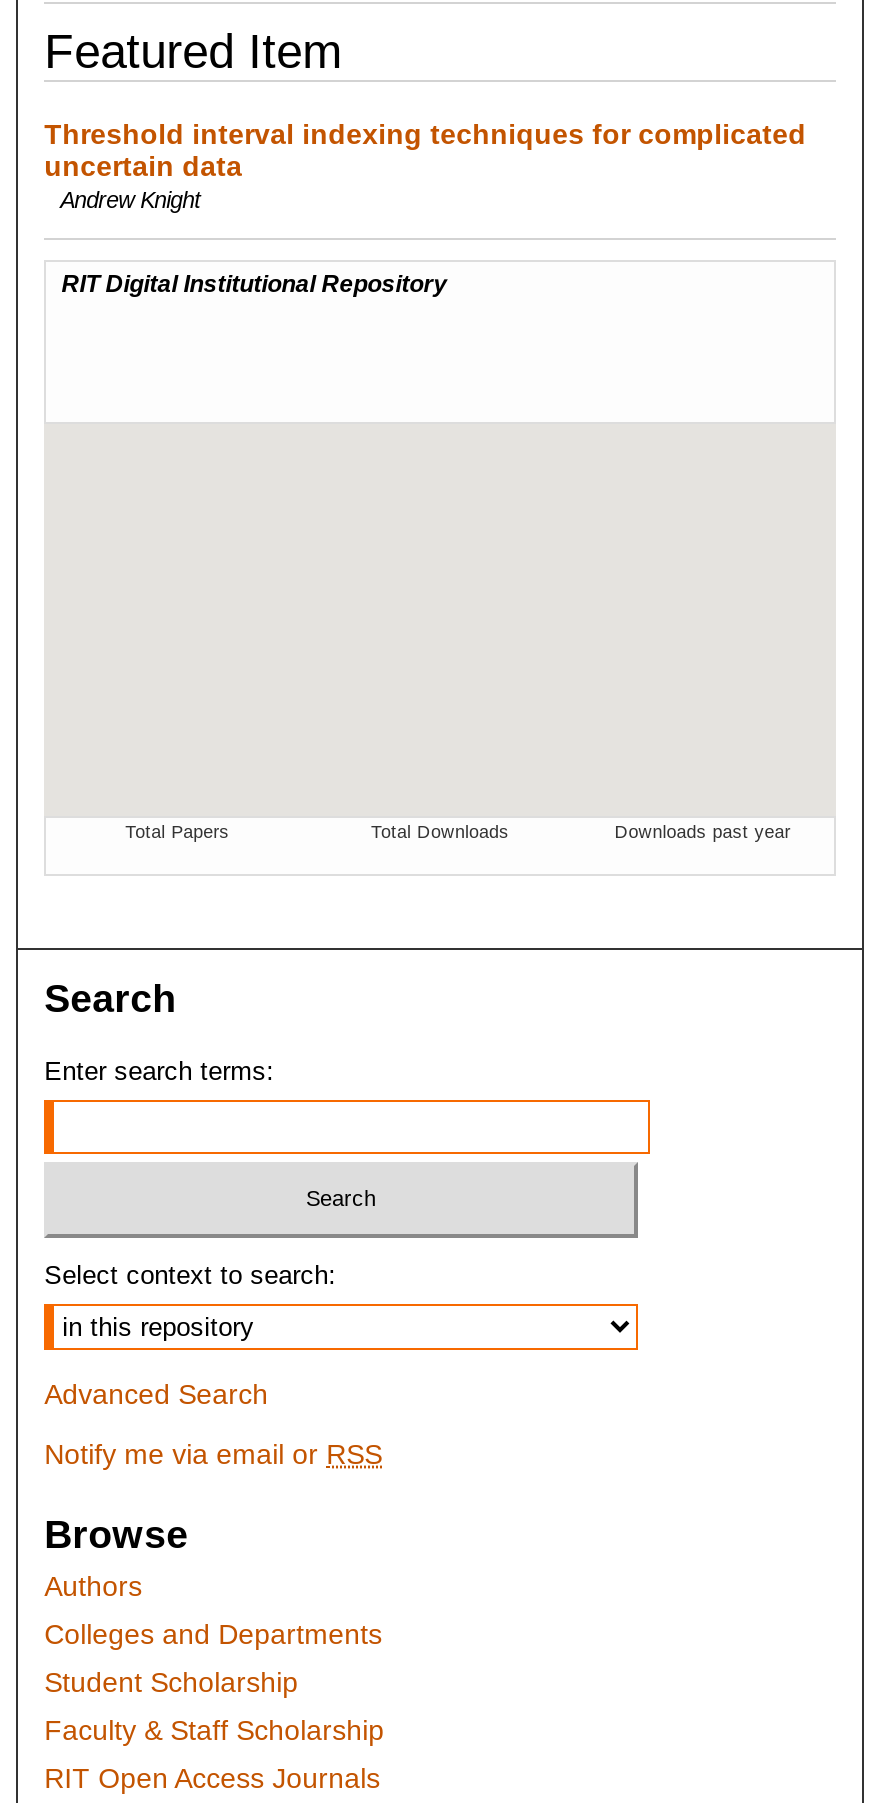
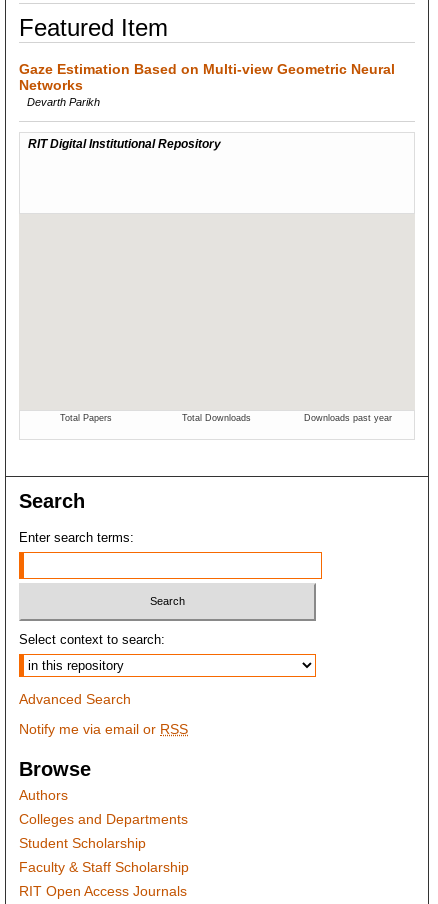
- Threshold interval indexing techniques for complicated
- uncertain data
- Andrew Knight
+ Gaze Estimation Based on Multi-view Geometric Neural
+ Networks
+ Devarth Parikh
